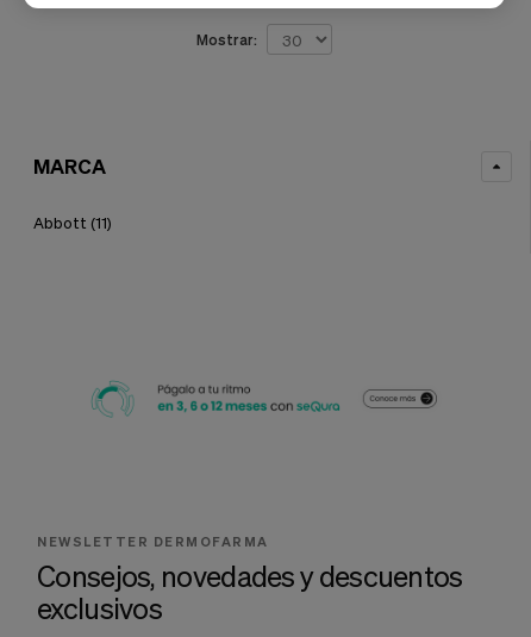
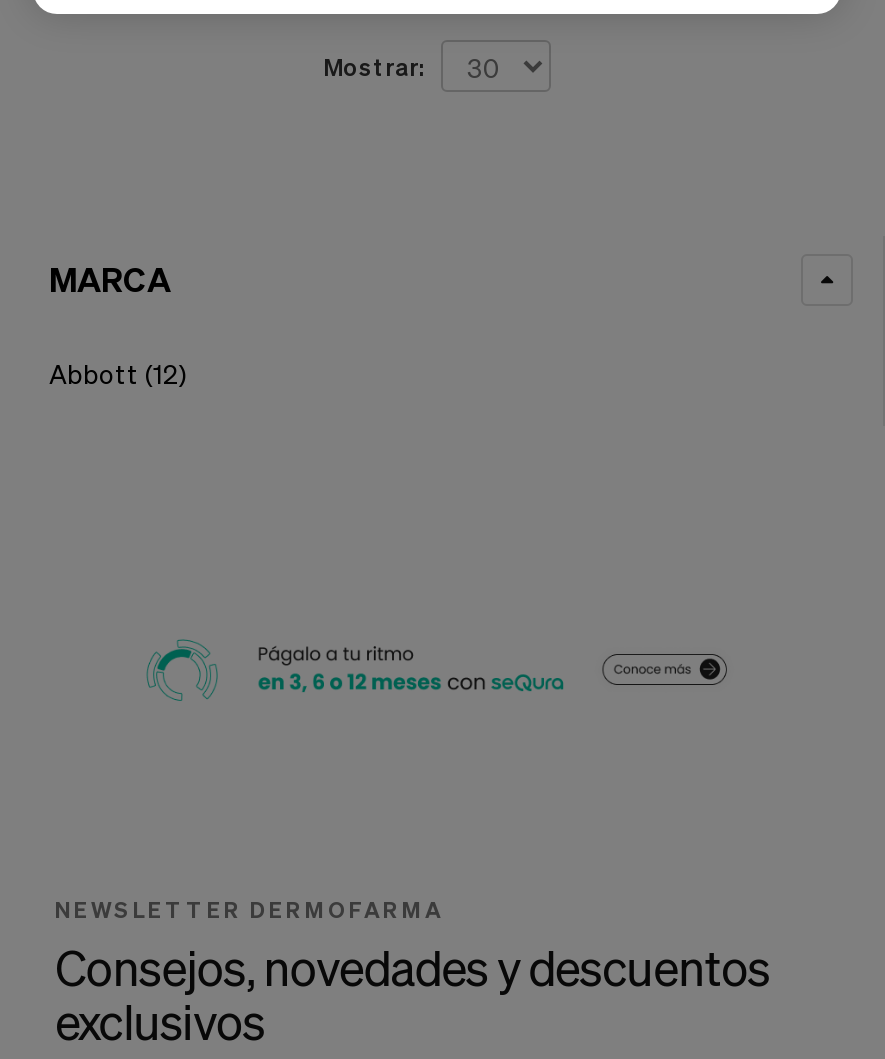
- Abbott (11)
+ Abbott (12)
